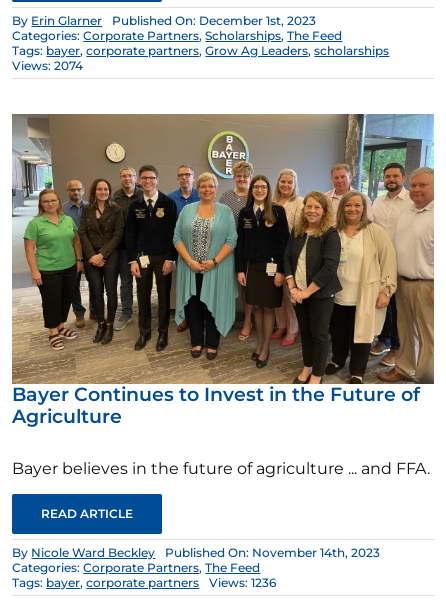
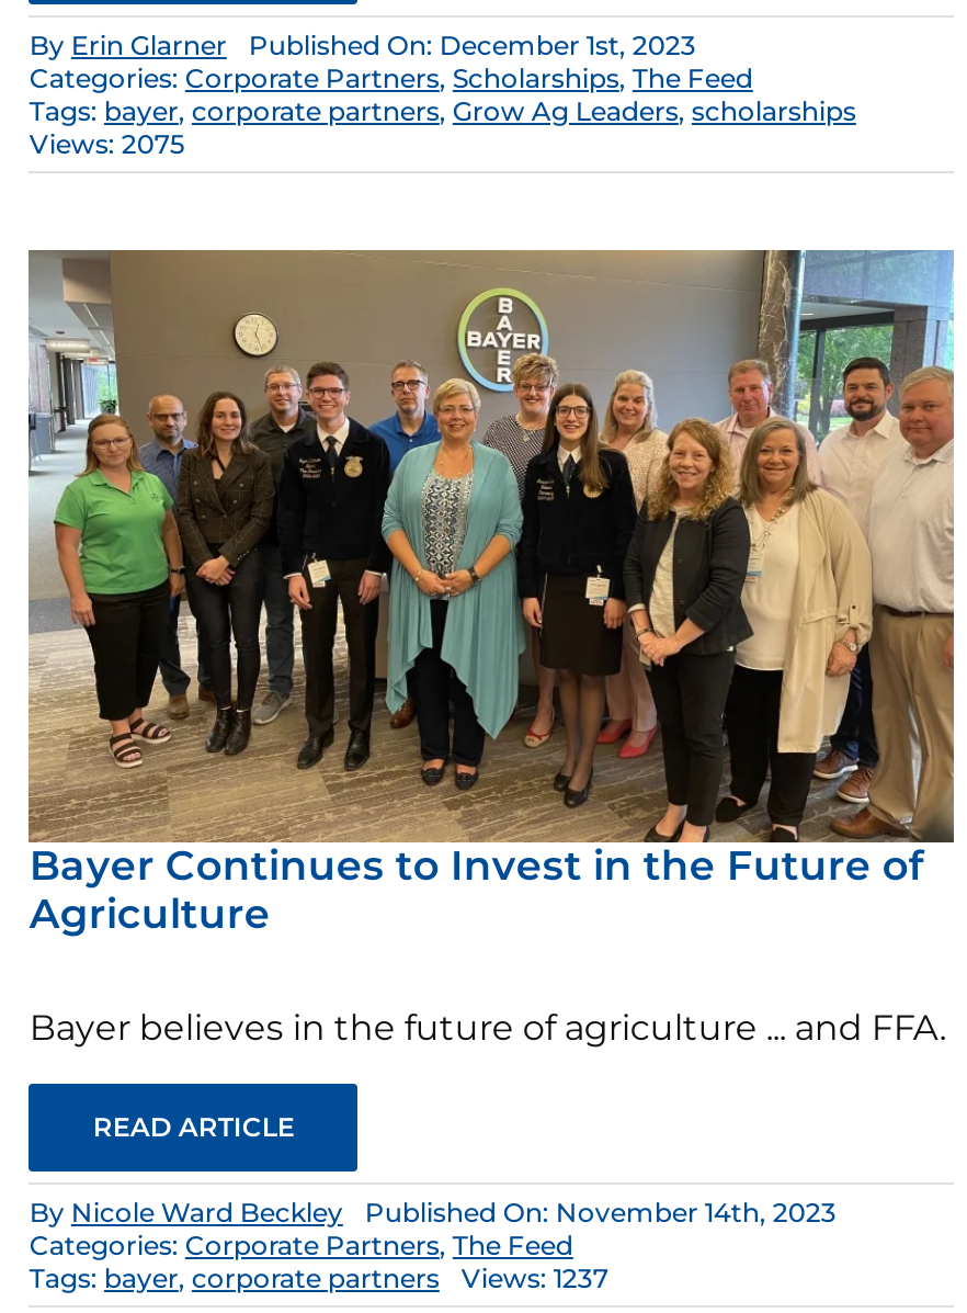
- Views: 2074
+ Views: 2075

- Tags:bayer,corporate partners Views: 1236
+ Tags:bayer,corporate partners Views: 1237
